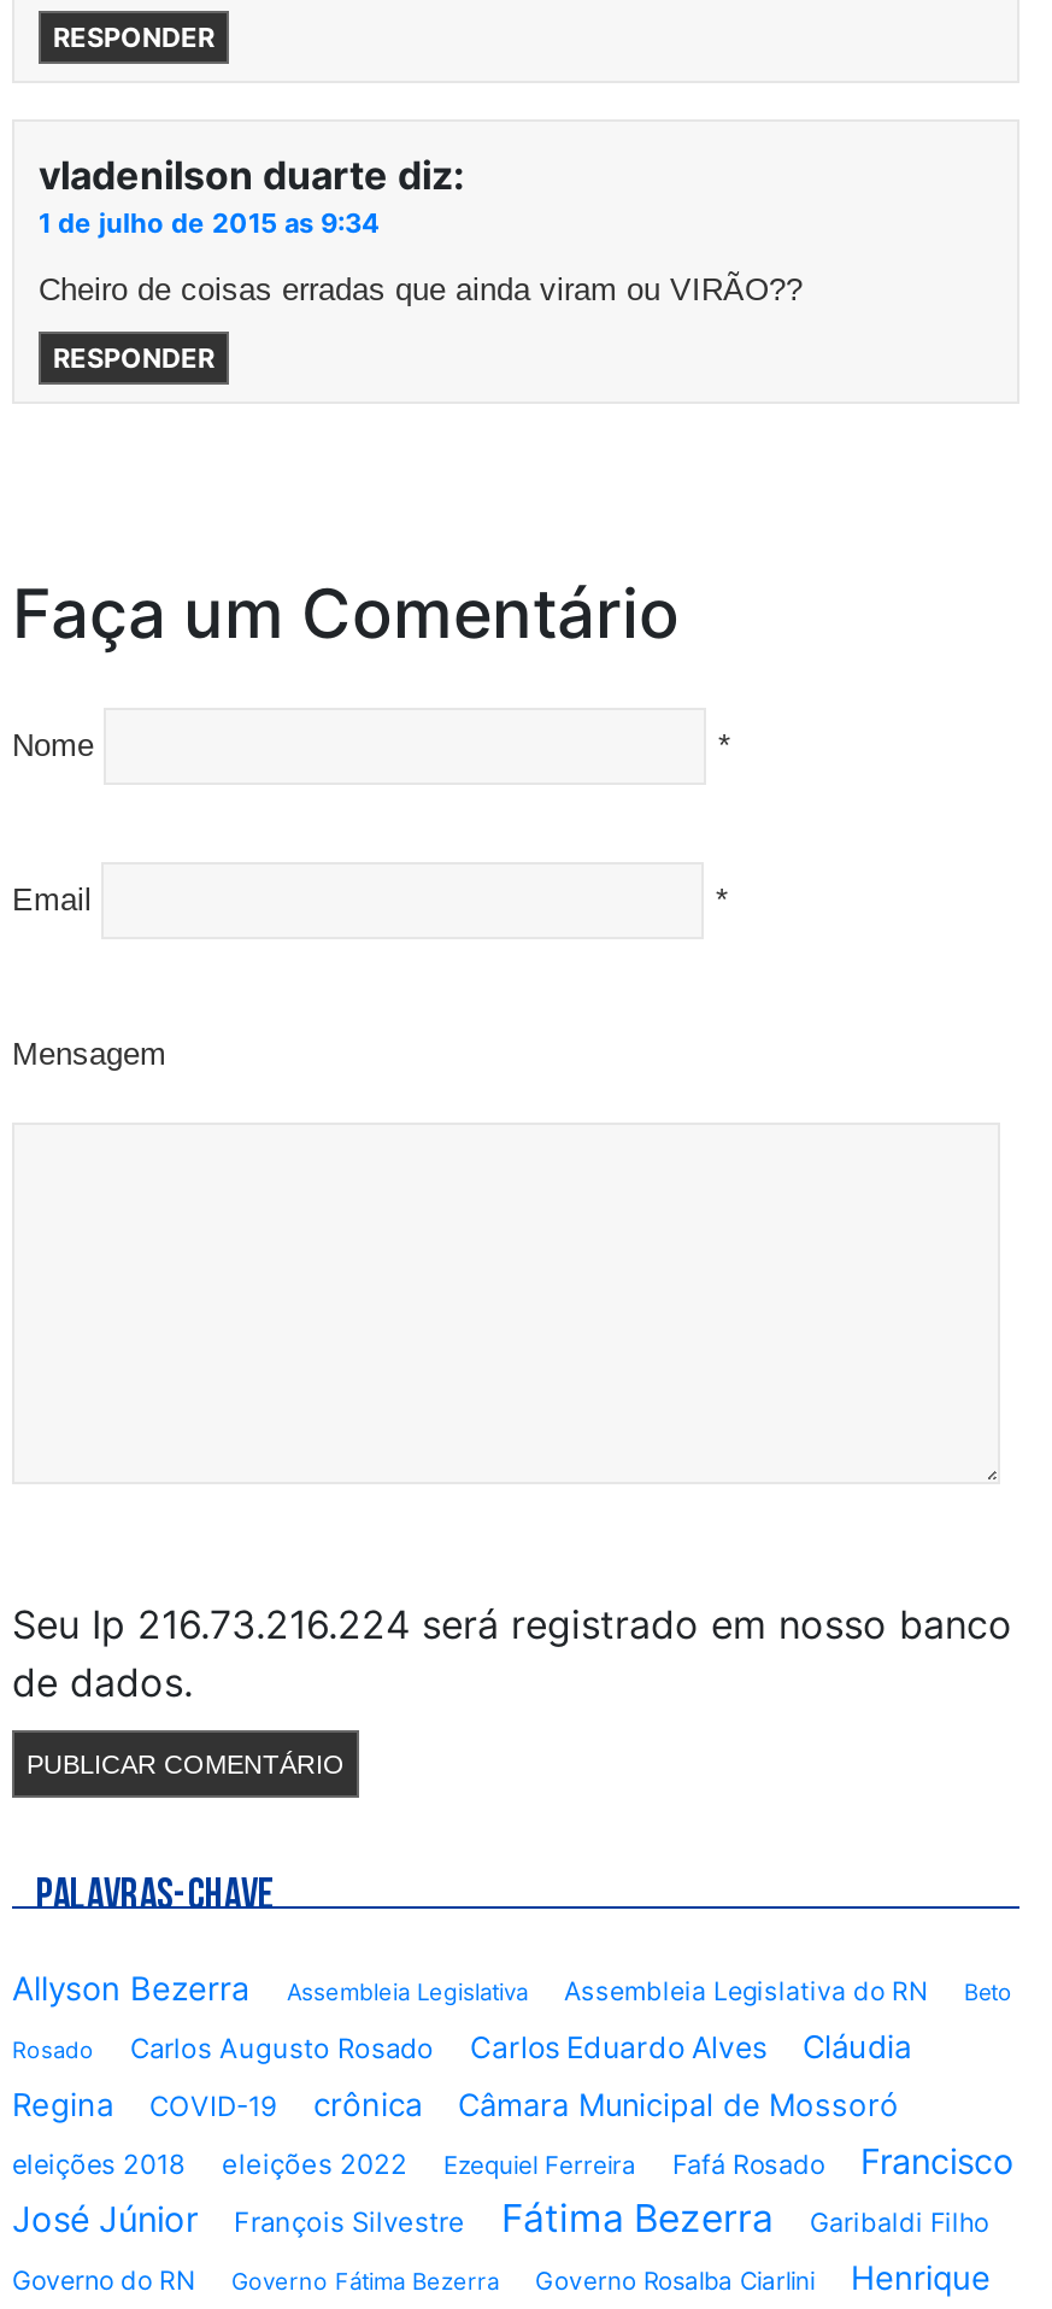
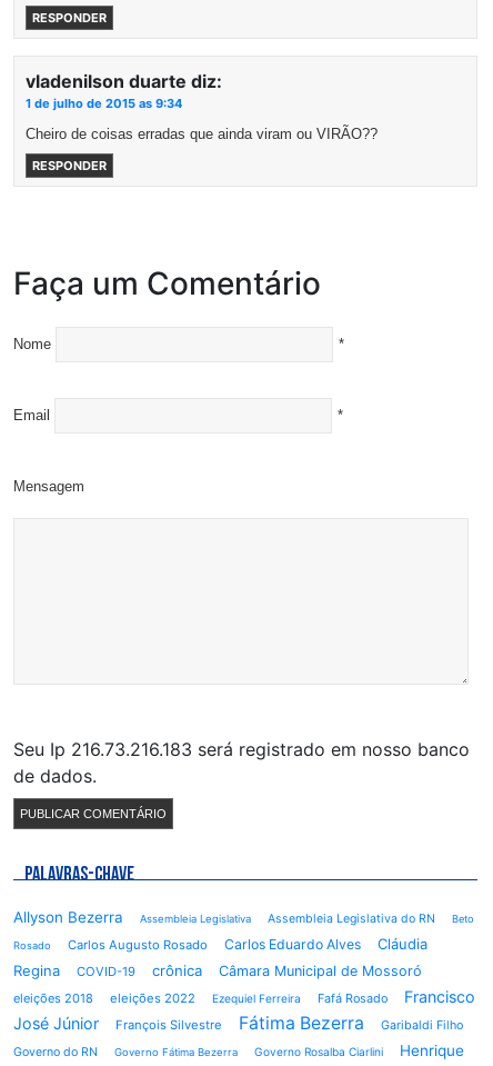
- Seu Ip 216.73.216.224 será registrado em nosso banco
+ Seu Ip 216.73.216.183 será registrado em nosso banco
